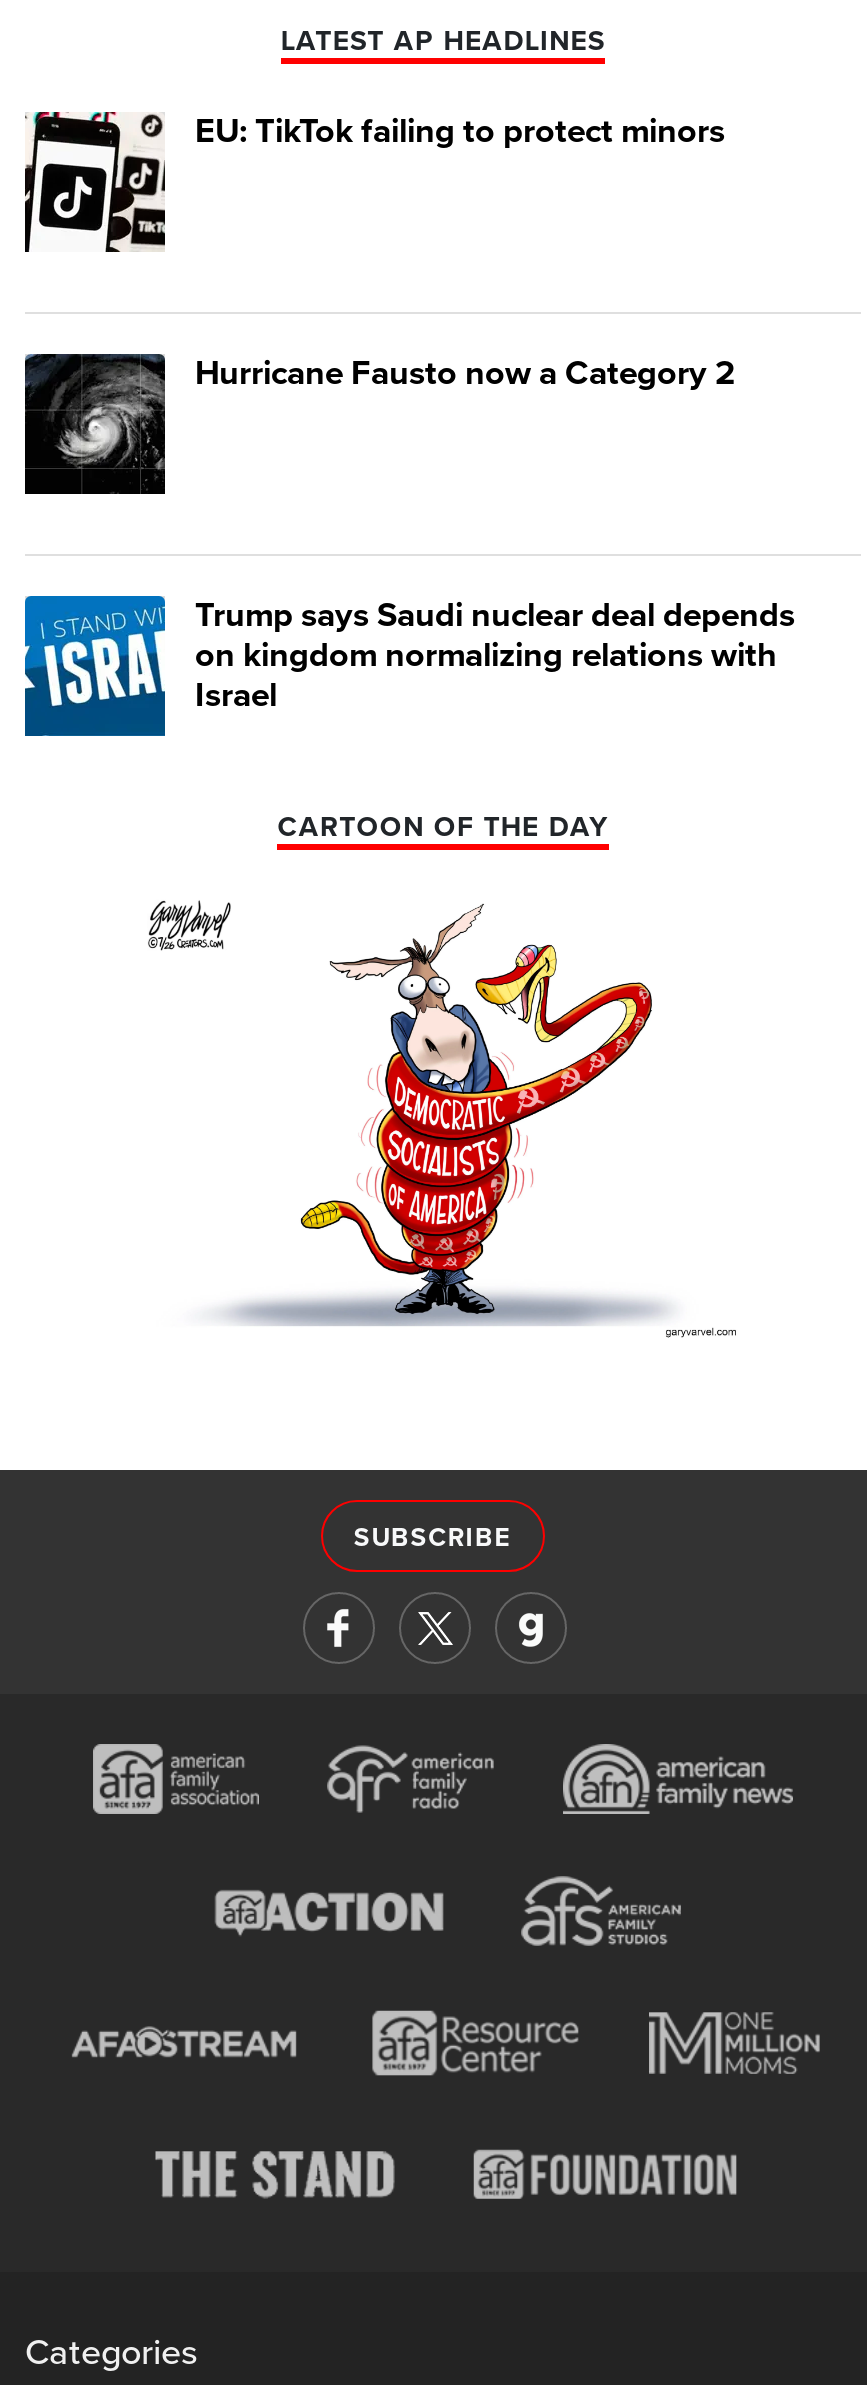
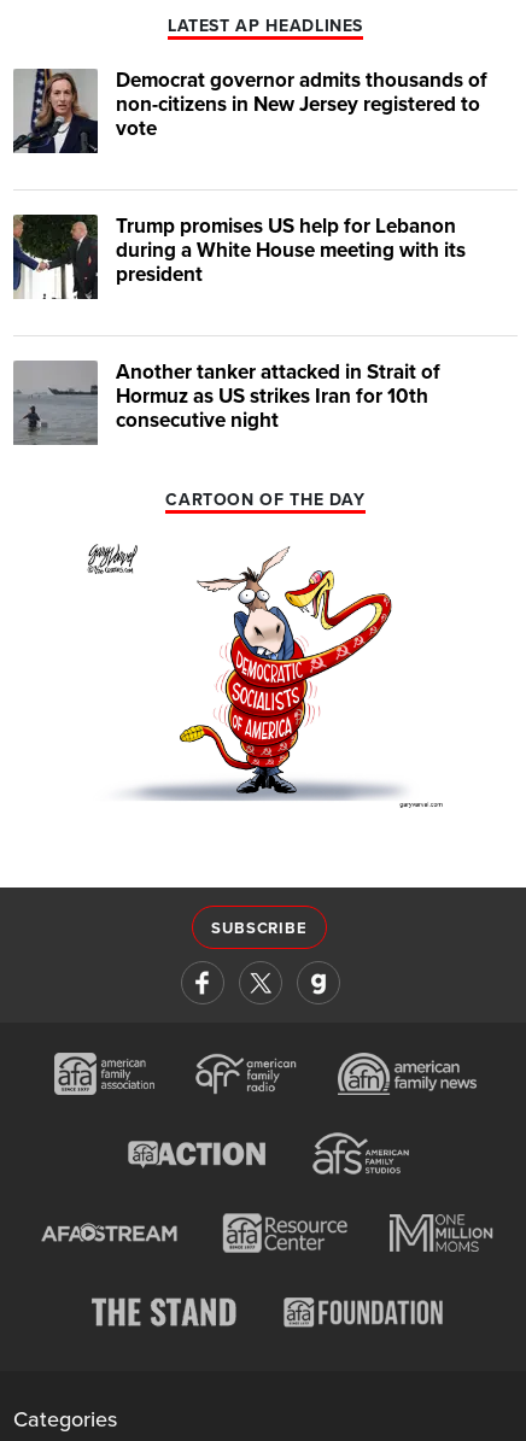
- [image]
- EU: TikTok failing to protect minors
+ [image]
+ Democrat governor admits thousands of
+ non-citizens in New Jersey registered to
+ vote

- [image]
- Hurricane Fausto now a Category 2
+ [image]
+ Trump promises US help for Lebanon
+ during a White House meeting with its
+ president

- [image]
- Trump says Saudi nuclear deal depends
- on kingdom normalizing relations with
- Israel
+ [image]
+ Another tanker attacked in Strait of
+ Hormuz as US strikes Iran for 10th
+ consecutive night
